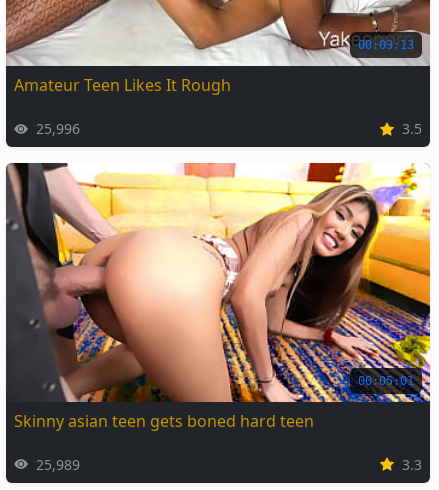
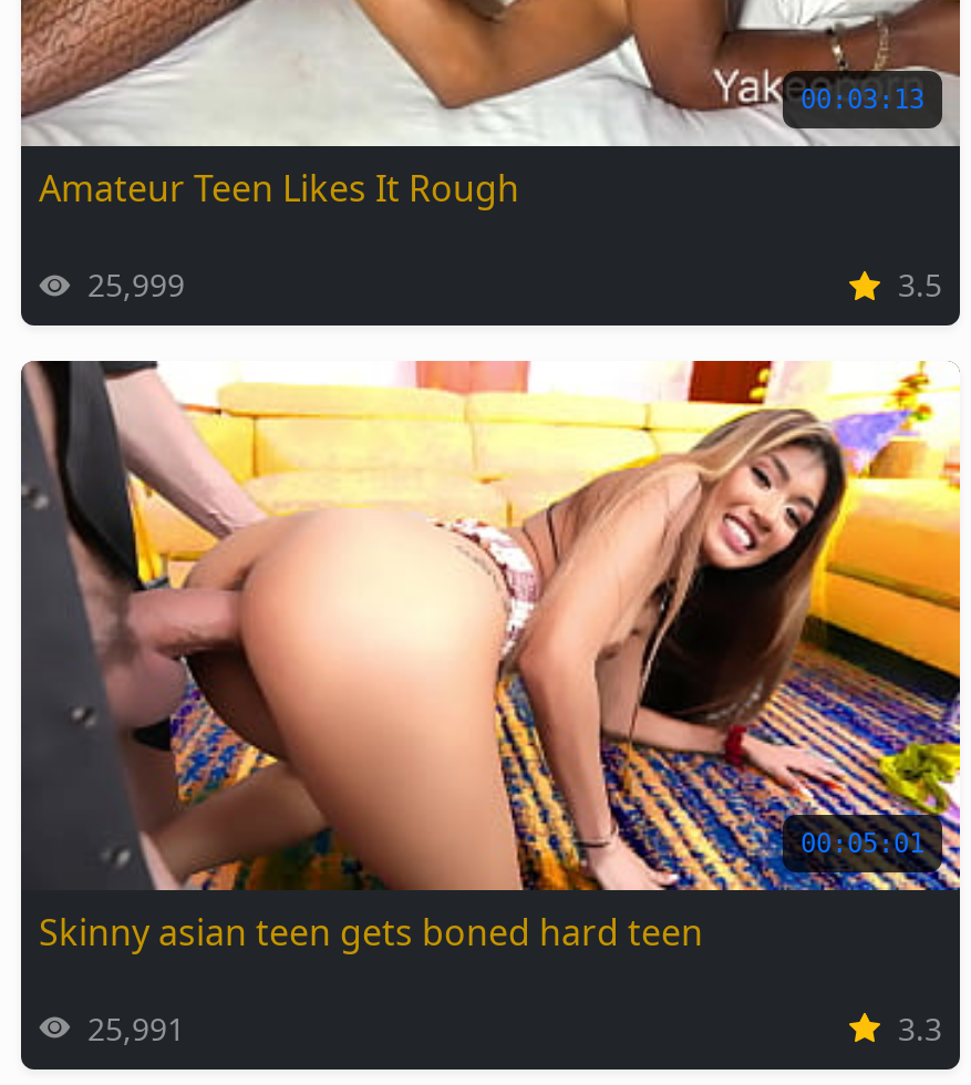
- 25,996
+ 25,999

- 25,989
+ 25,991
